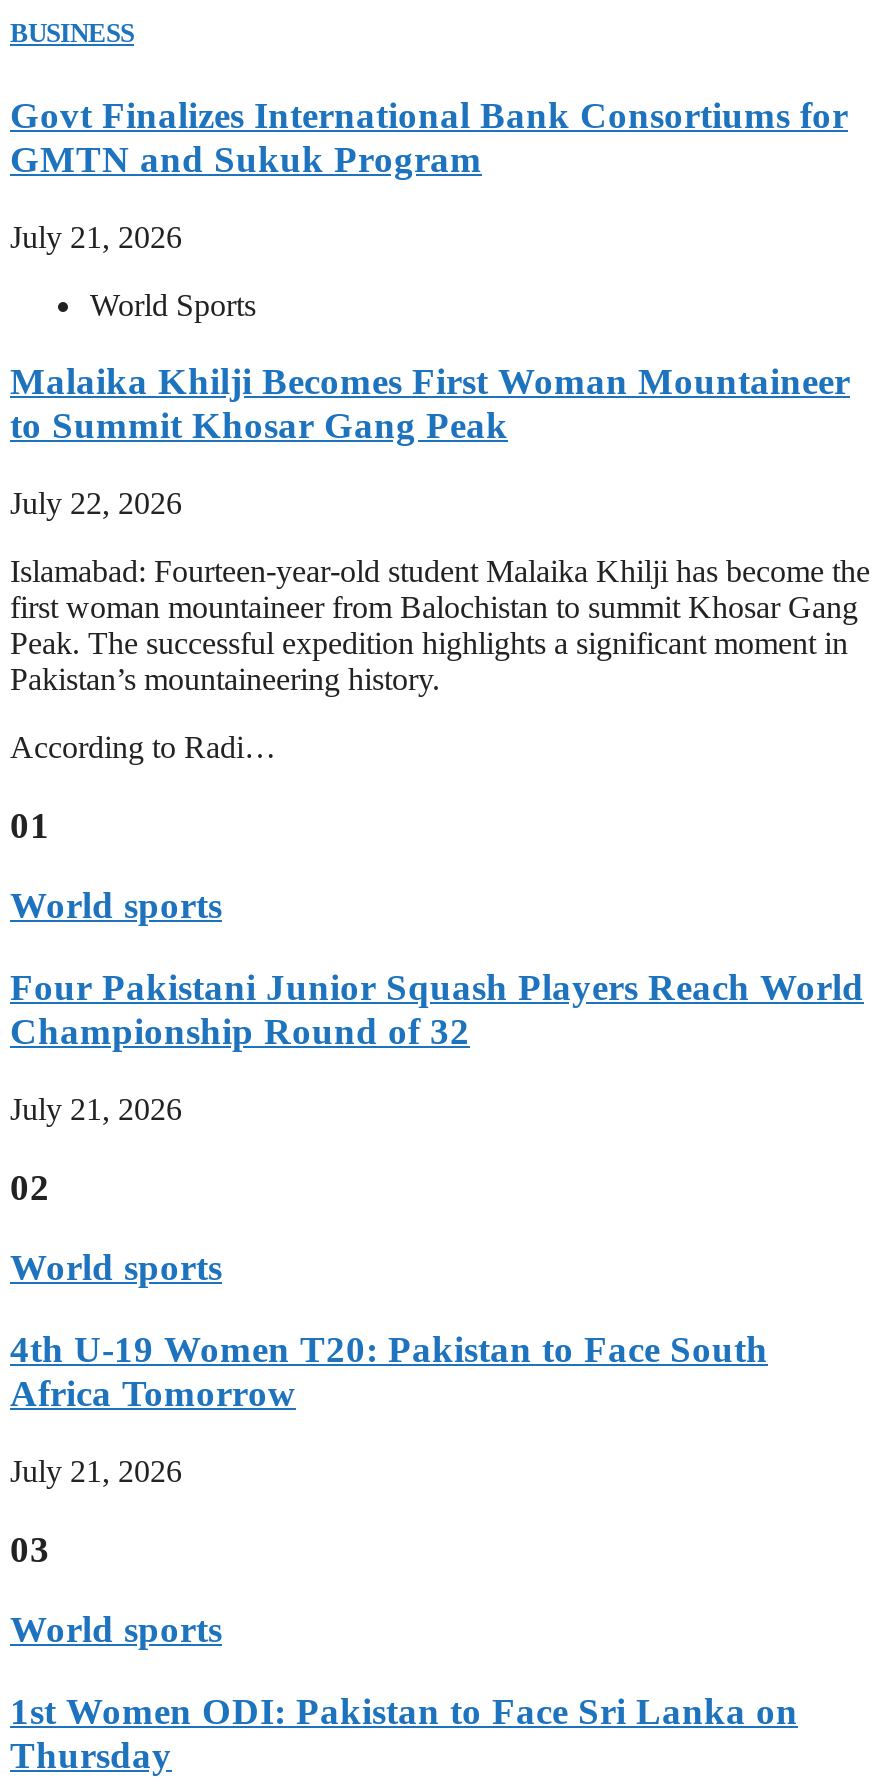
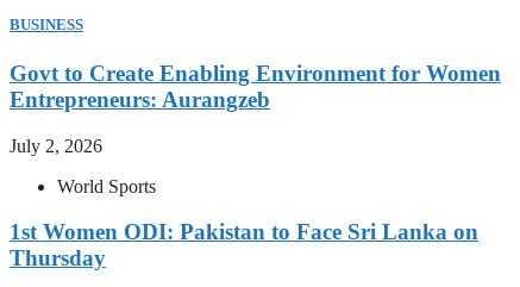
- Govt Finalizes International Bank Consortiums for
- GMTN and Sukuk Program
+ Govt to Create Enabling Environment for Women
+ Entrepreneurs: Aurangzeb

- July 21, 2026
+ July 2, 2026

- Malaika Khilji Becomes First Woman Mountaineer
- to Summit Khosar Gang Peak
- July 22, 2026
- Islamabad: Fourteen-year-old student Malaika Khilji has become the
- first woman mountaineer from Balochistan to summit Khosar Gang
- Peak. The successful expedition highlights a significant moment in
- Pakistan’s mountaineering history.
- According to Radi…
- 01
- World sports
- Four Pakistani Junior Squash Players Reach World
- Championship Round of 32
- July 21, 2026
- 02
- World sports
- 4th U-19 Women T20: Pakistan to Face South
- Africa Tomorrow
- July 21, 2026
- 03
- World sports
